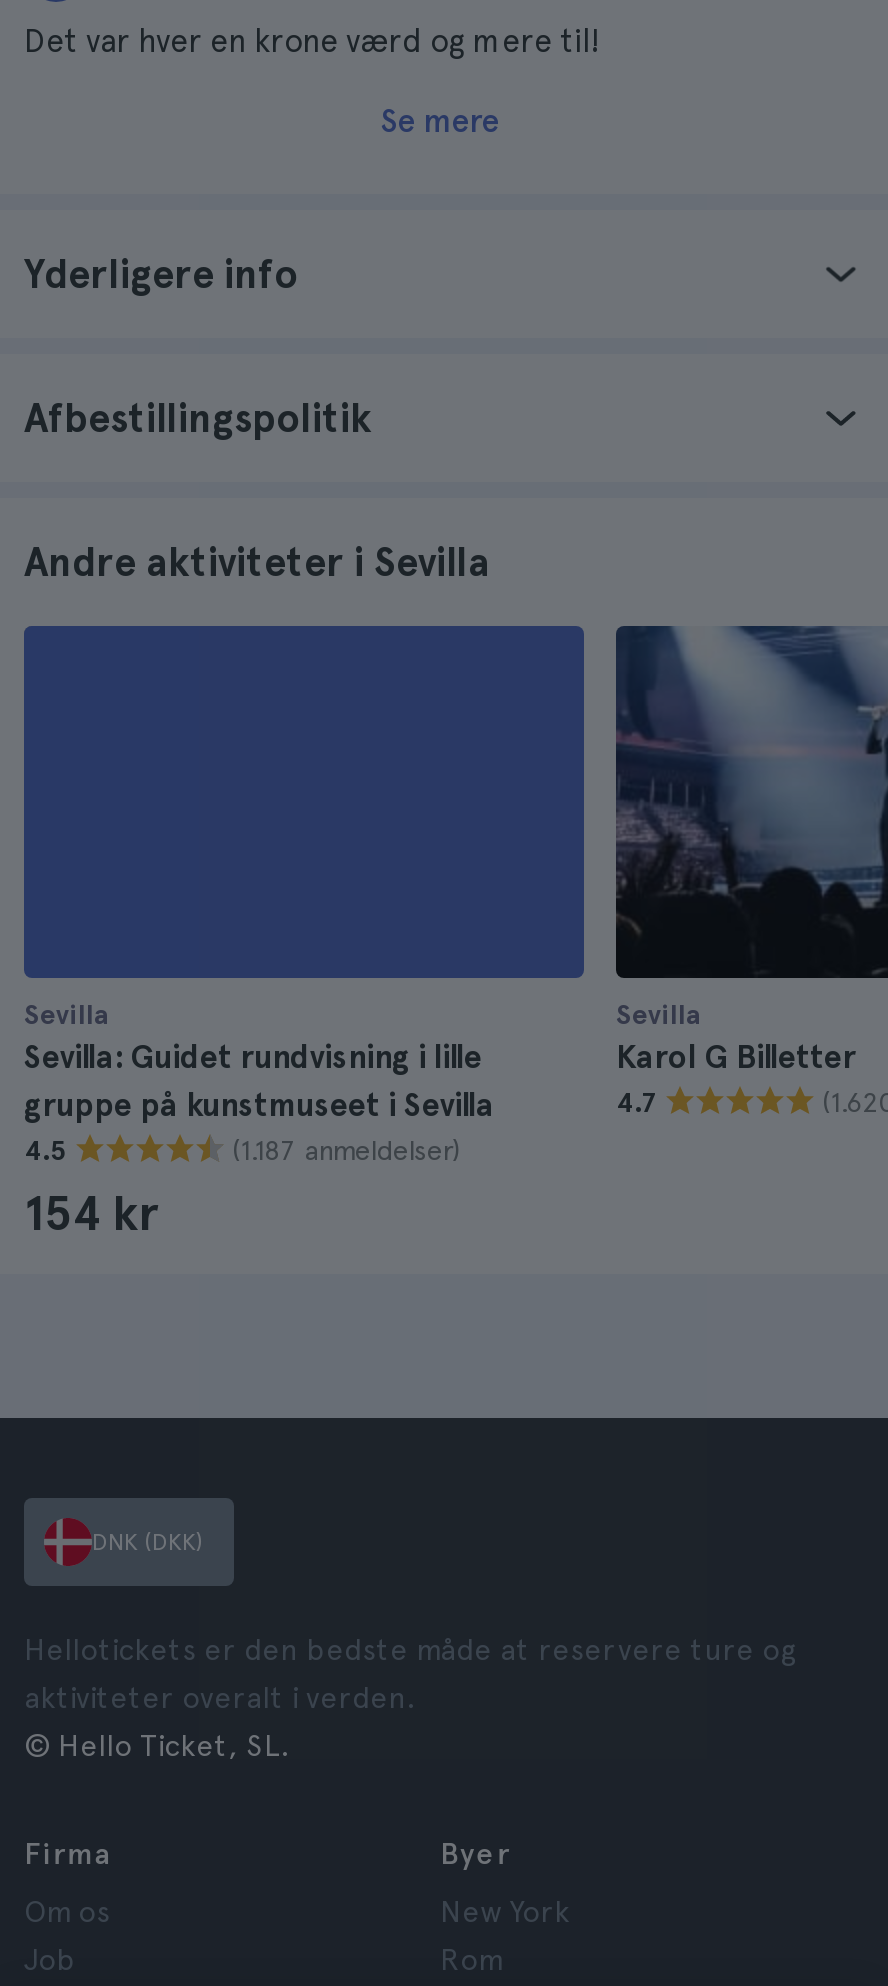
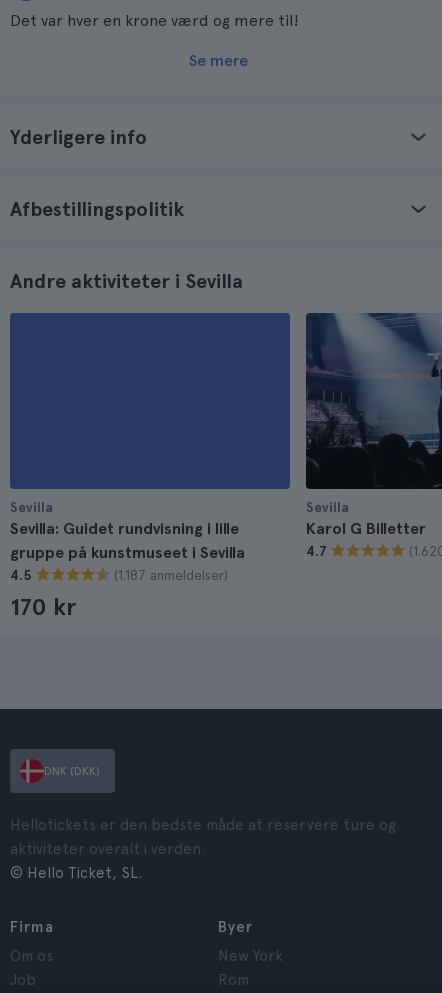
- 154 kr
+ 170 kr
